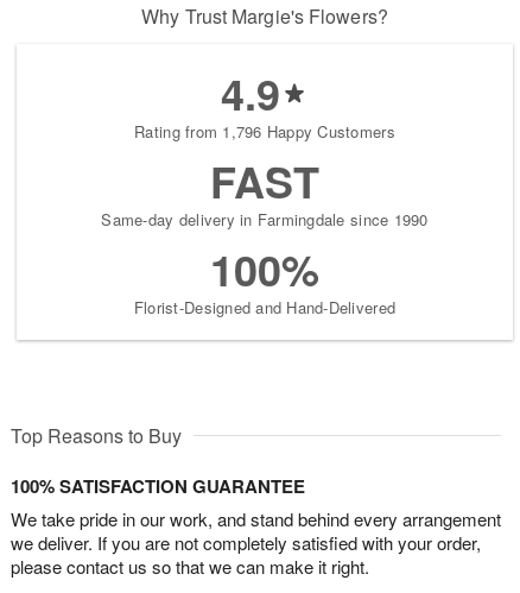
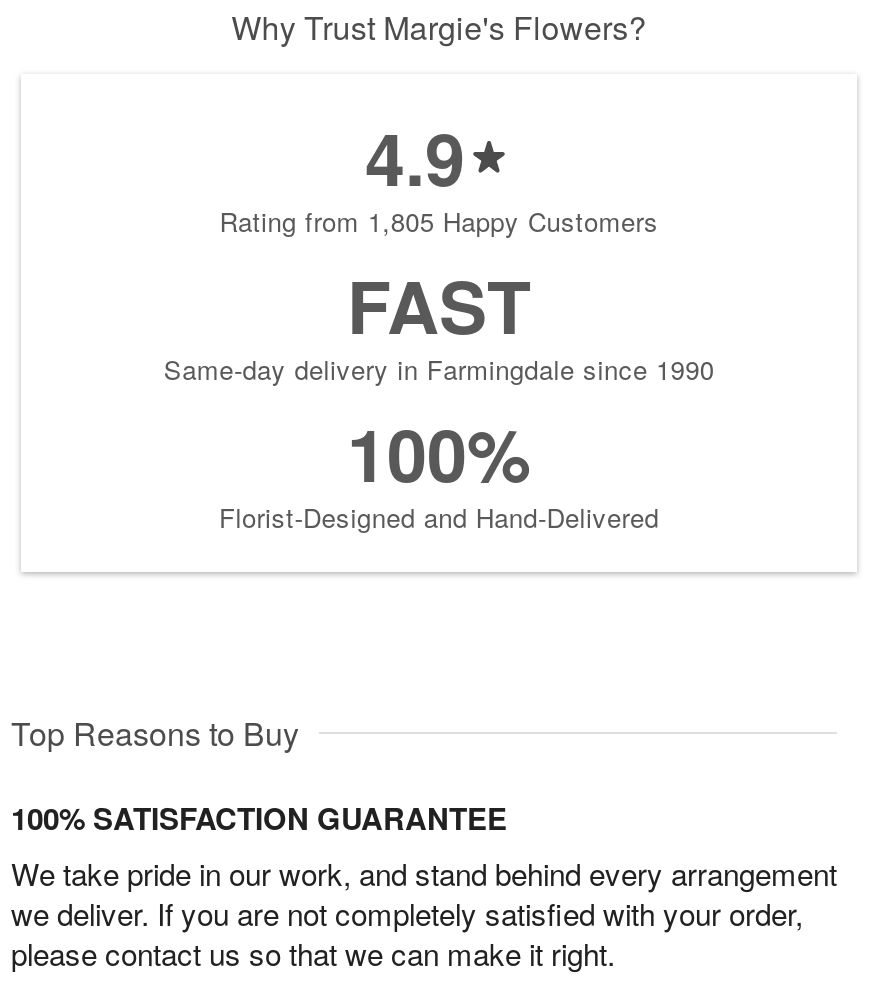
- Rating from 1,796 Happy Customers
+ Rating from 1,805 Happy Customers
